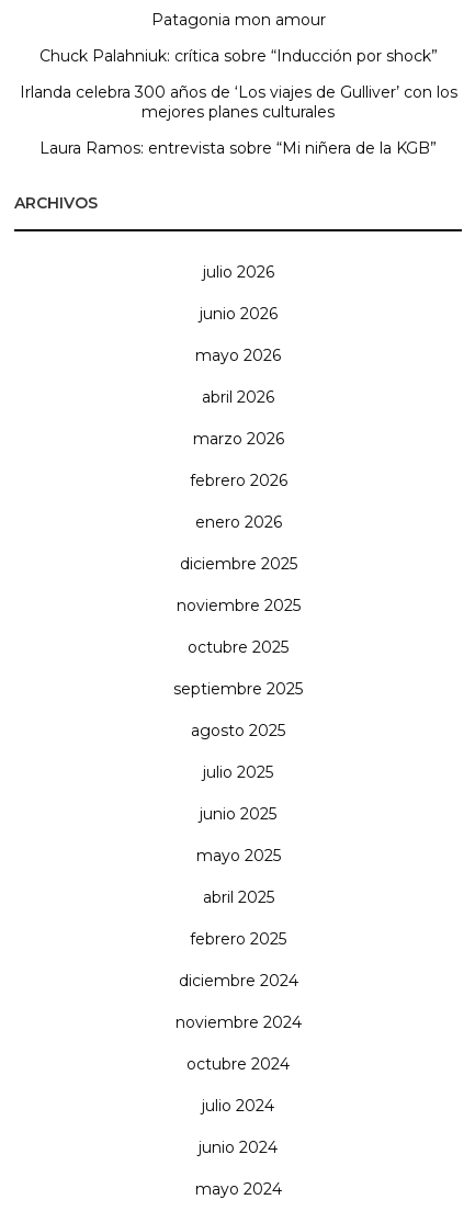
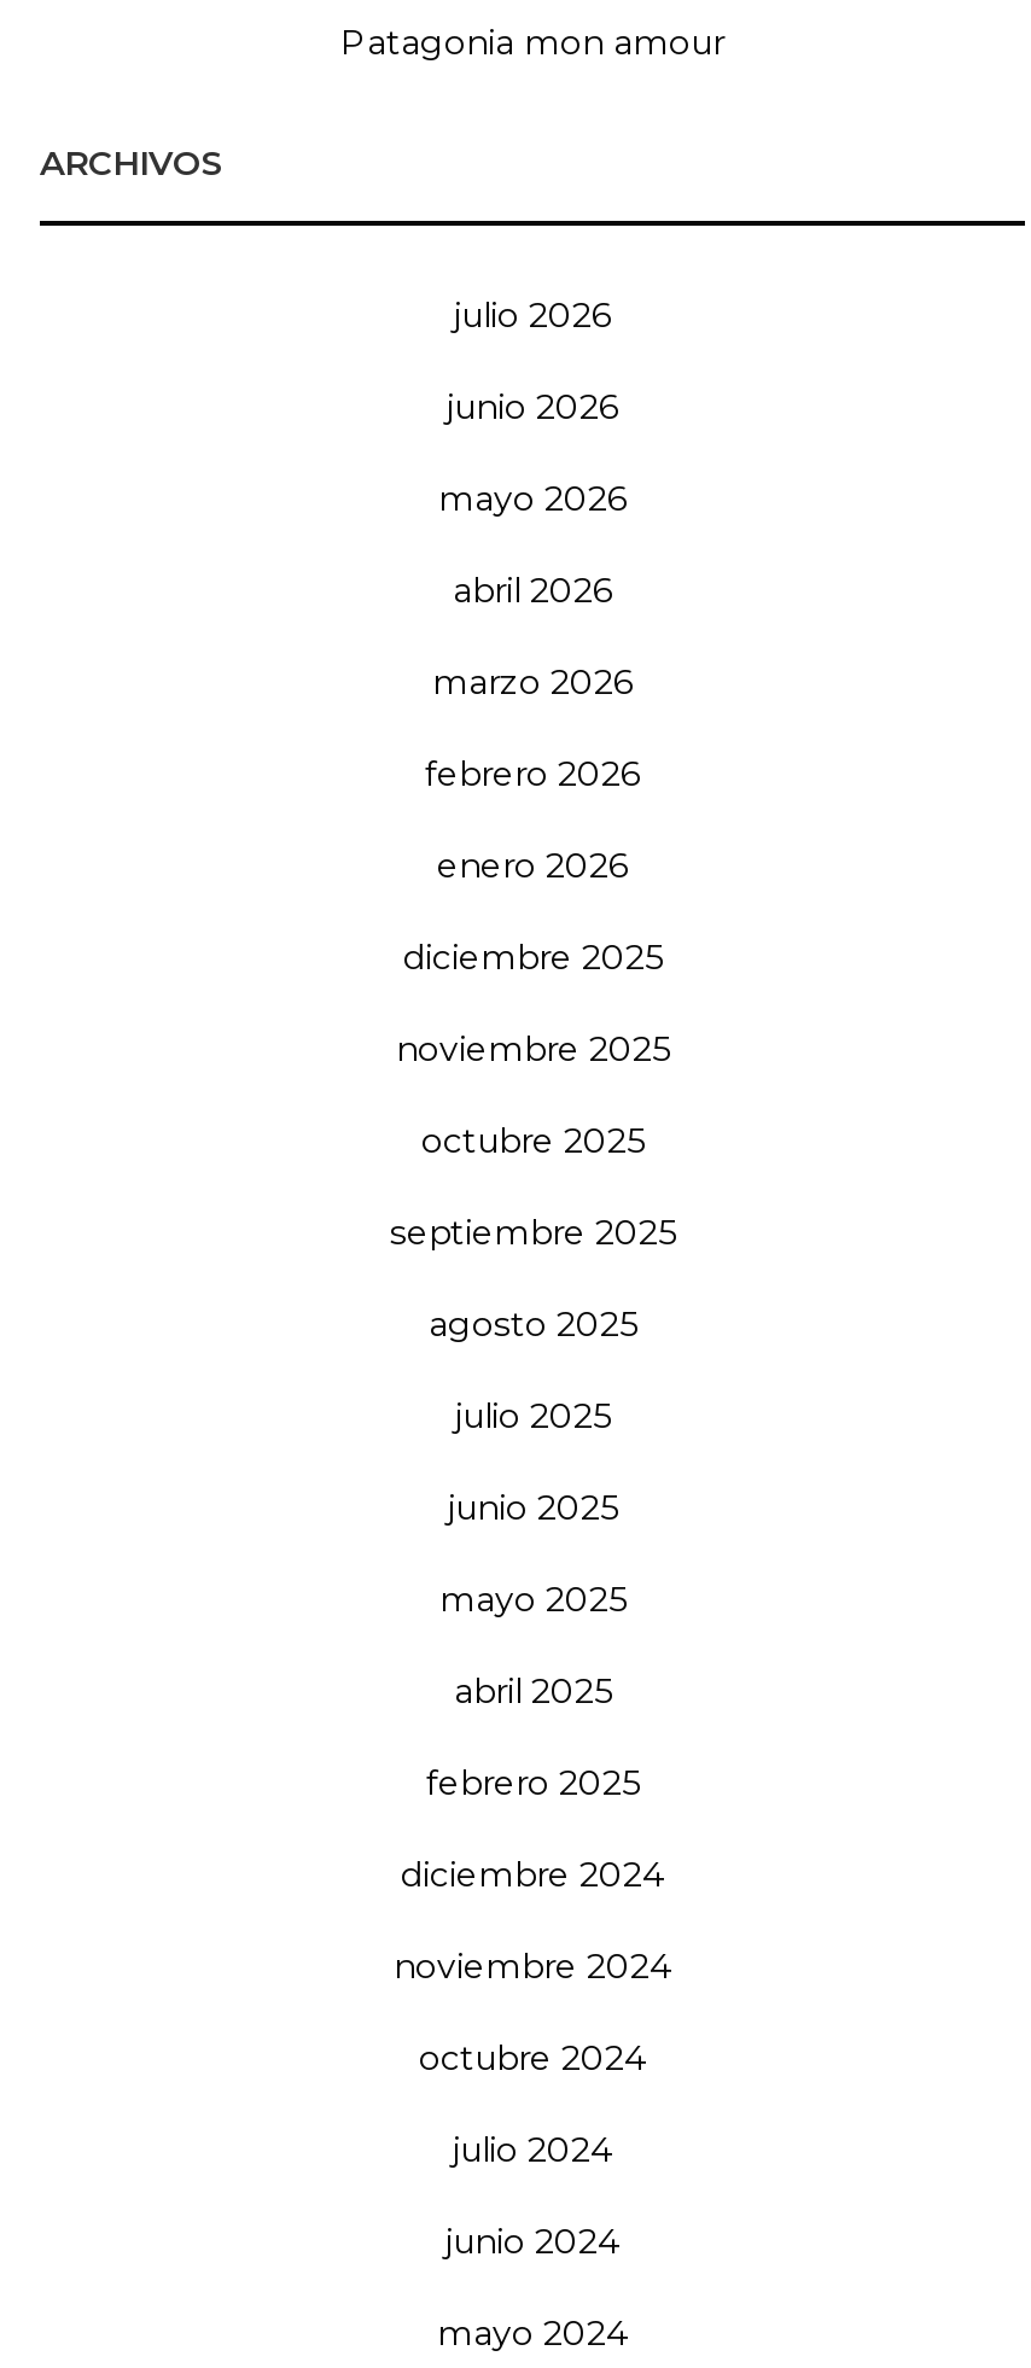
- Chuck Palahniuk: crítica sobre “Inducción por shock”
- Irlanda celebra 300 años de ‘Los viajes de Gulliver’ con los
- mejores planes culturales
- Laura Ramos: entrevista sobre “Mi niñera de la KGB”
